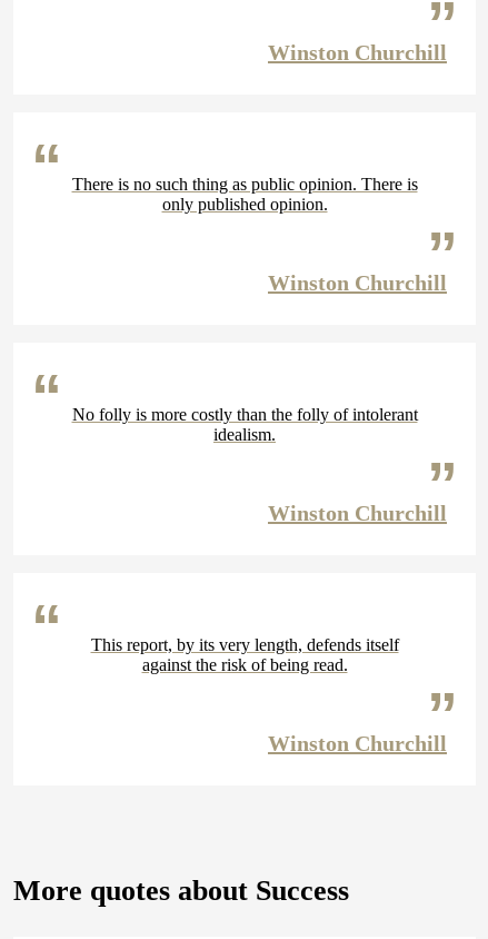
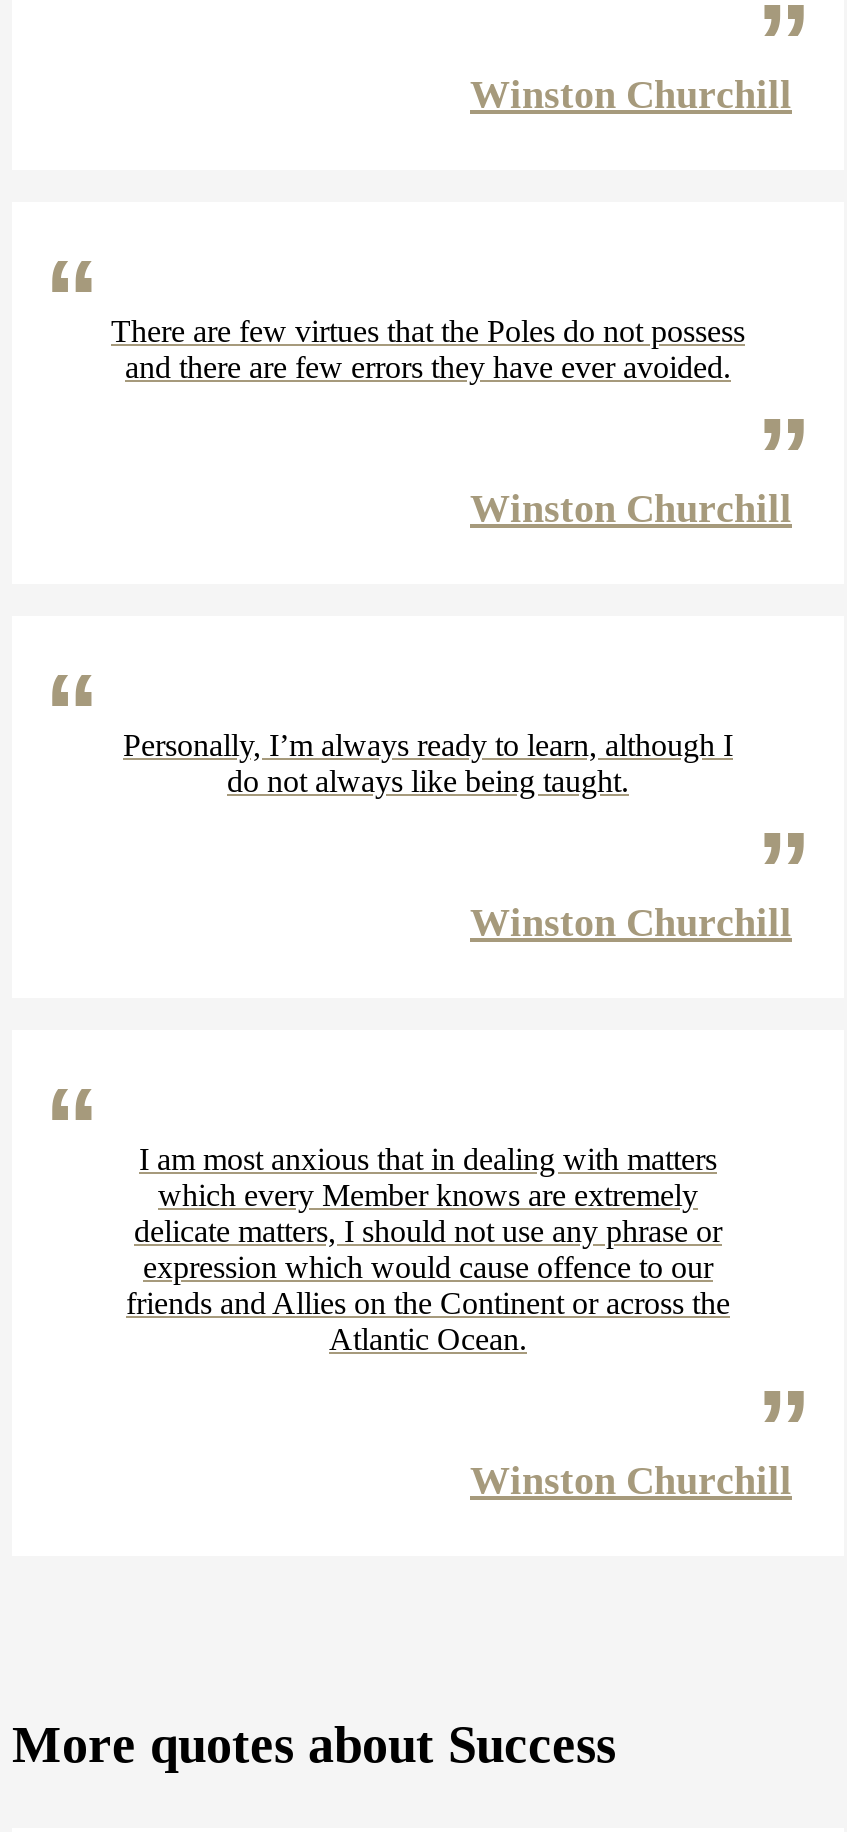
- There is no such thing as public opinion. There is
- only published opinion.
+ There are few virtues that the Poles do not possess
+ and there are few errors they have ever avoided.

- No folly is more costly than the folly of intolerant
- idealism.
+ Personally, I’m always ready to learn, although I
+ do not always like being taught.

- This report, by its very length, defends itself
- against the risk of being read.
+ I am most anxious that in dealing with matters
+ which every Member knows are extremely
+ delicate matters, I should not use any phrase or
+ expression which would cause offence to our
+ friends and Allies on the Continent or across the
+ Atlantic Ocean.
